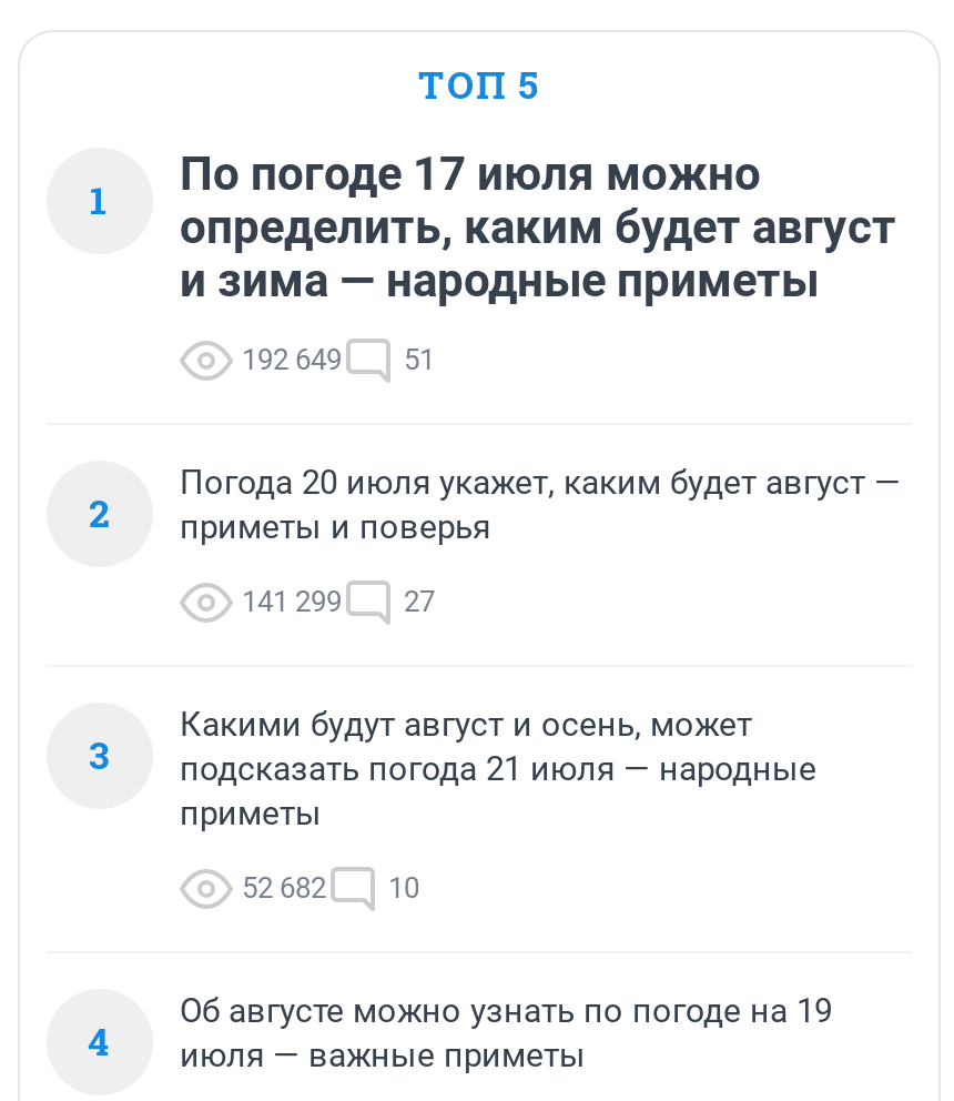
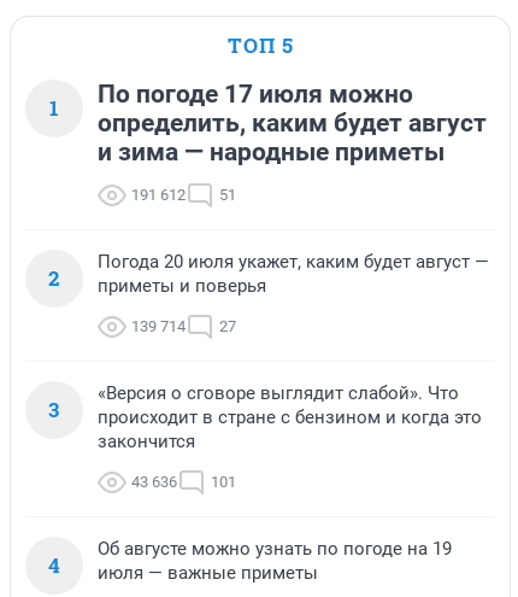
- 192 649 51
+ 191 612 51

- 141 299 27
+ 139 714 27

- Какими будут август и осень, может
- подсказать погода 21 июля — народные
- приметы
+ «Версия о сговоре выглядит слабой». Что
+ происходит в стране с бензином и когда это
+ закончится

- 52 682
- 10
+ 43 636
+ 101
